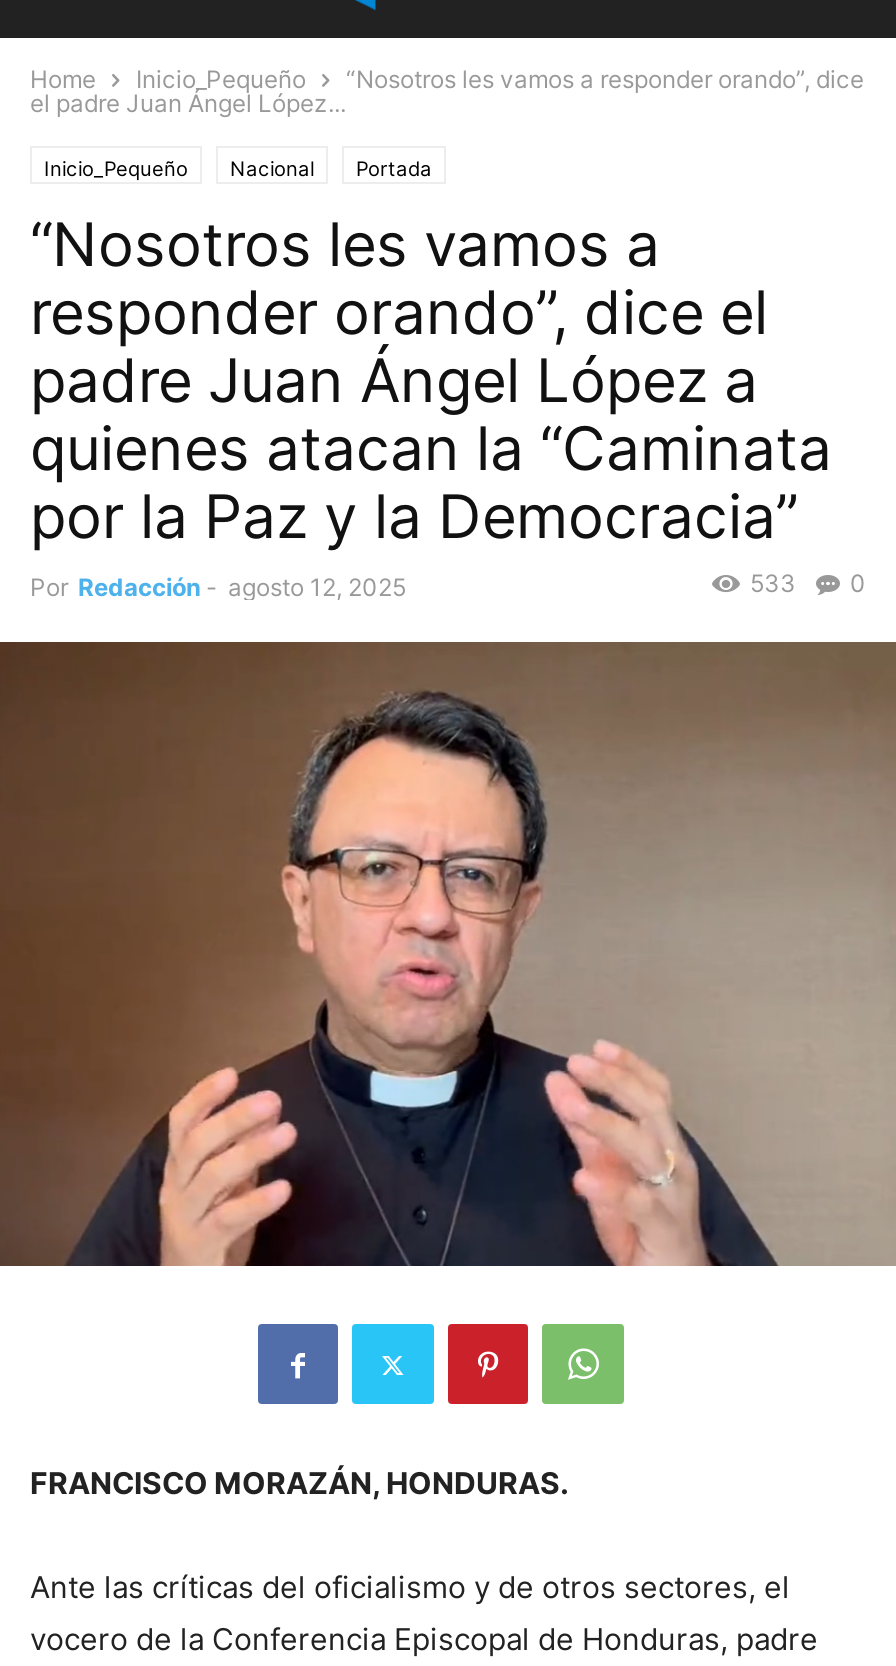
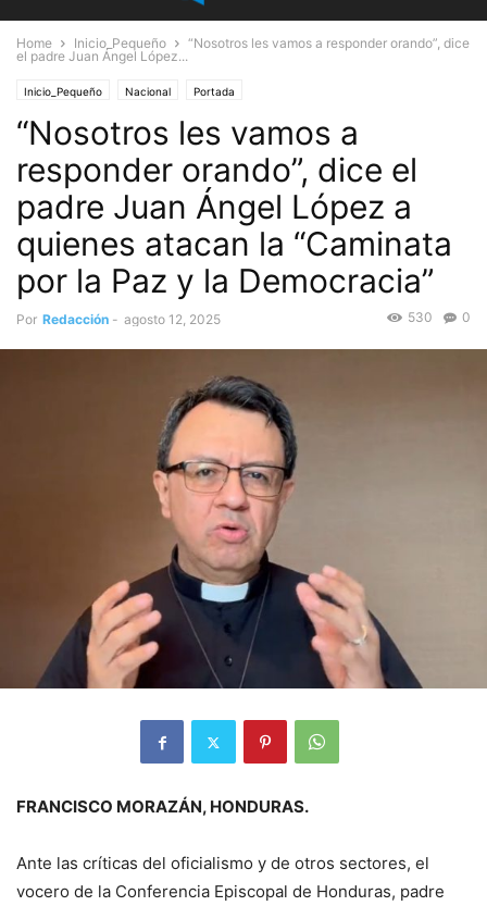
- 533 0
+ 530 0
